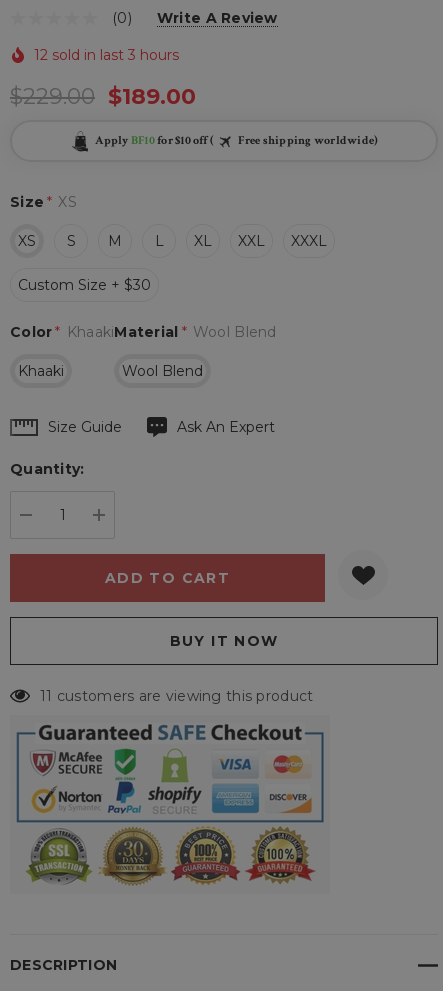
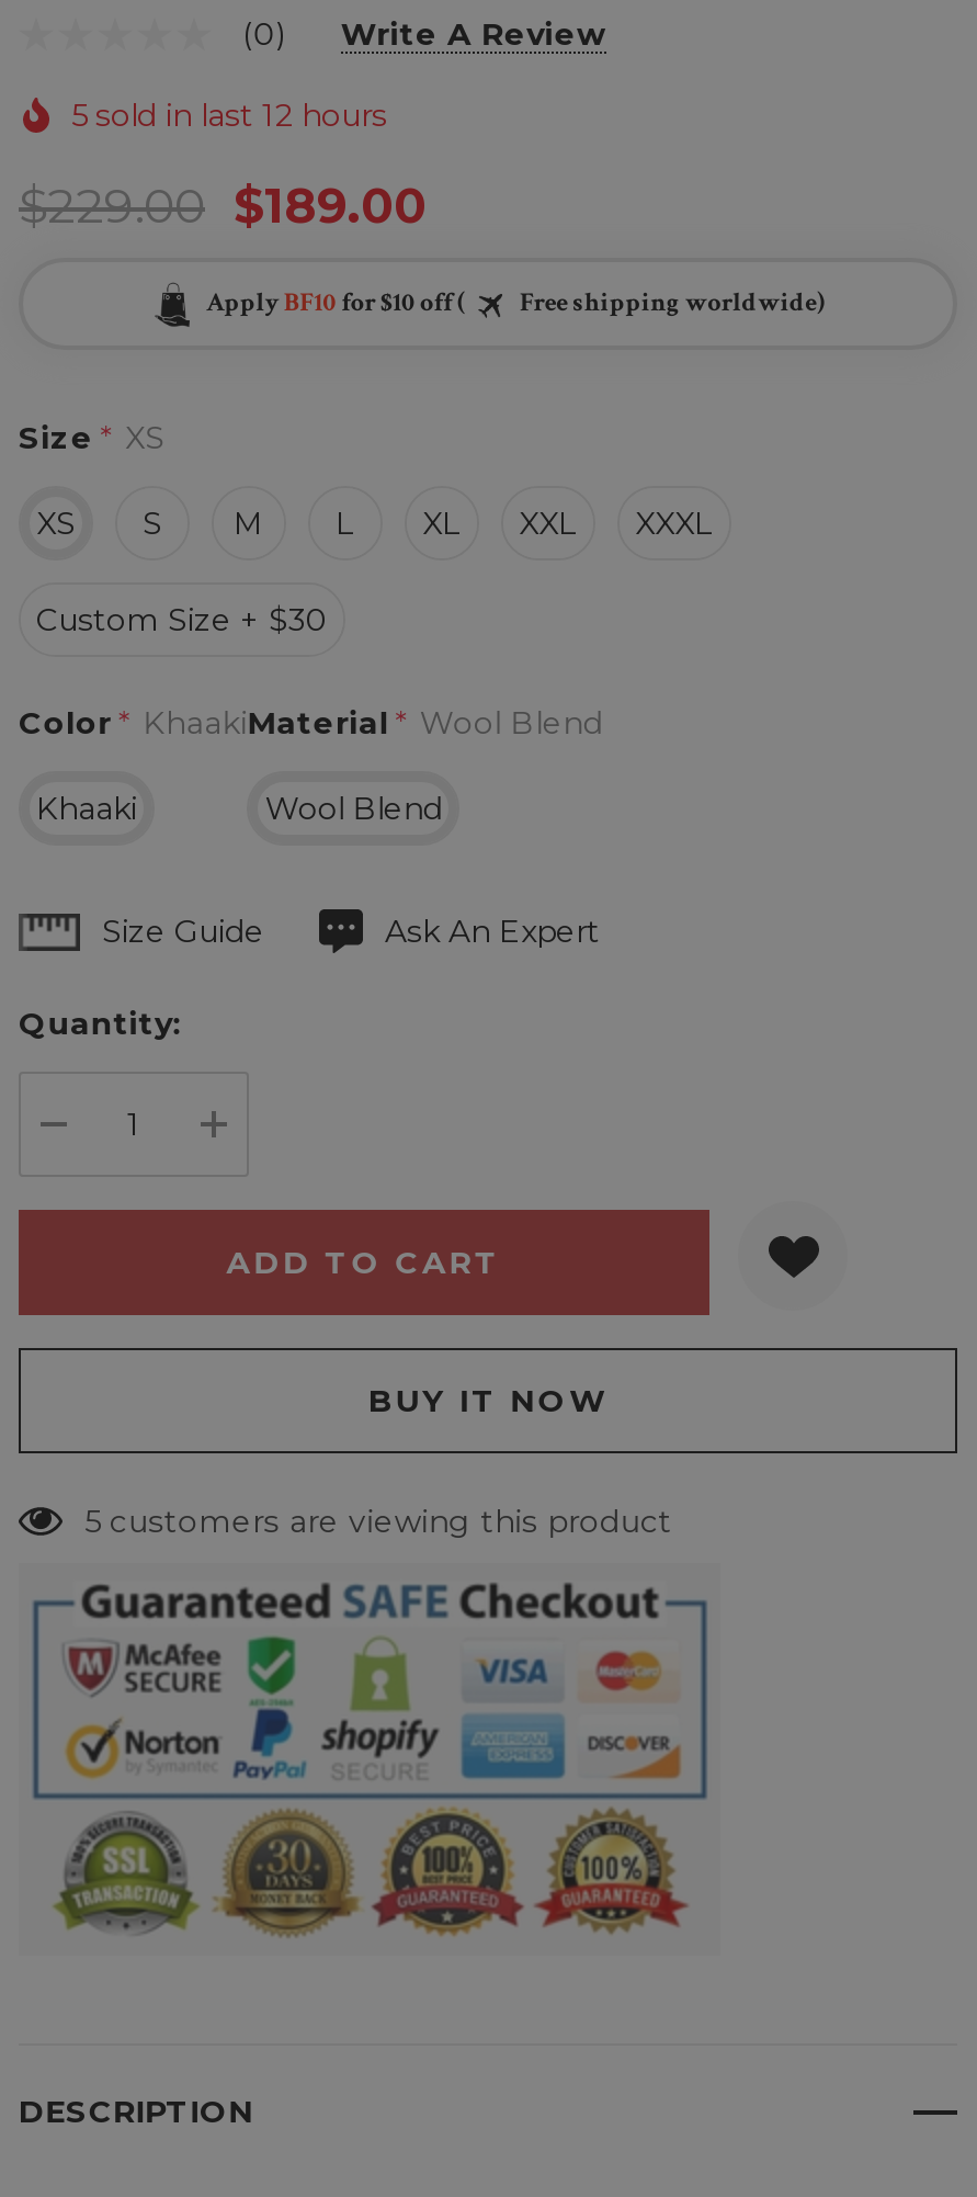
- 12 sold in last 3 hours
+ 5 sold in last 12 hours

- 11 customers are viewing this product
+ 5 customers are viewing this product
